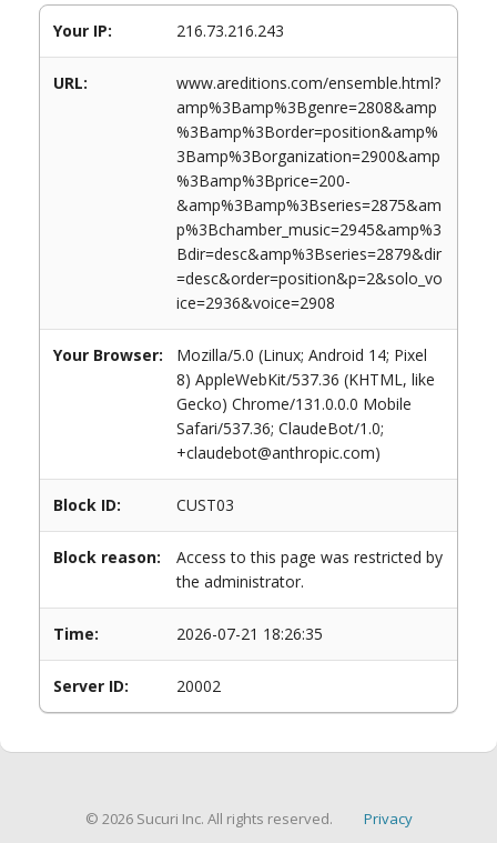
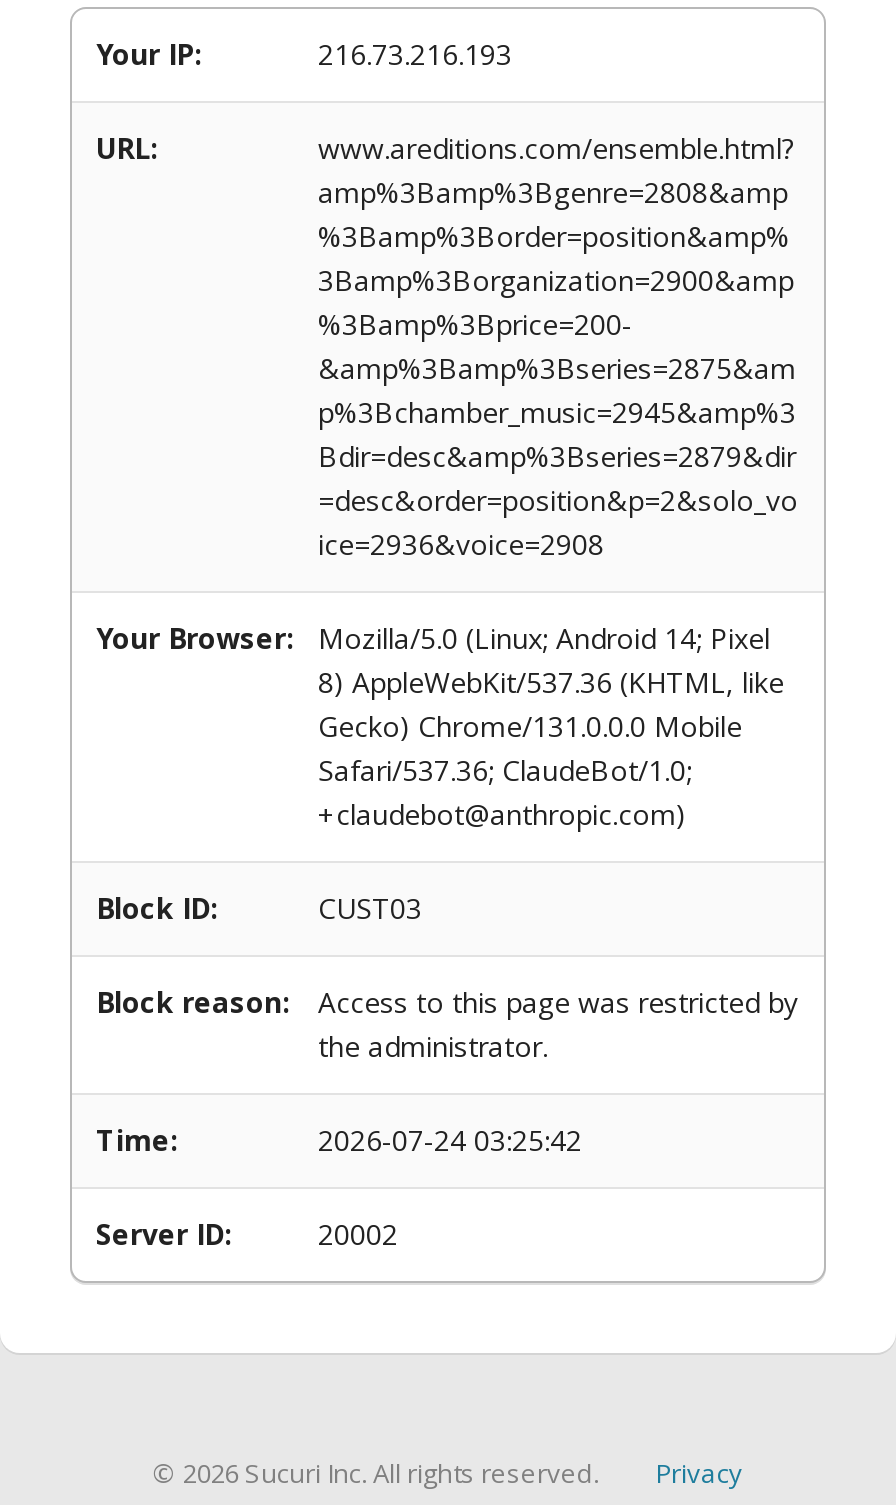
- 216.73.216.243
+ 216.73.216.193

- 2026-07-21 18:26:35
+ 2026-07-24 03:25:42
